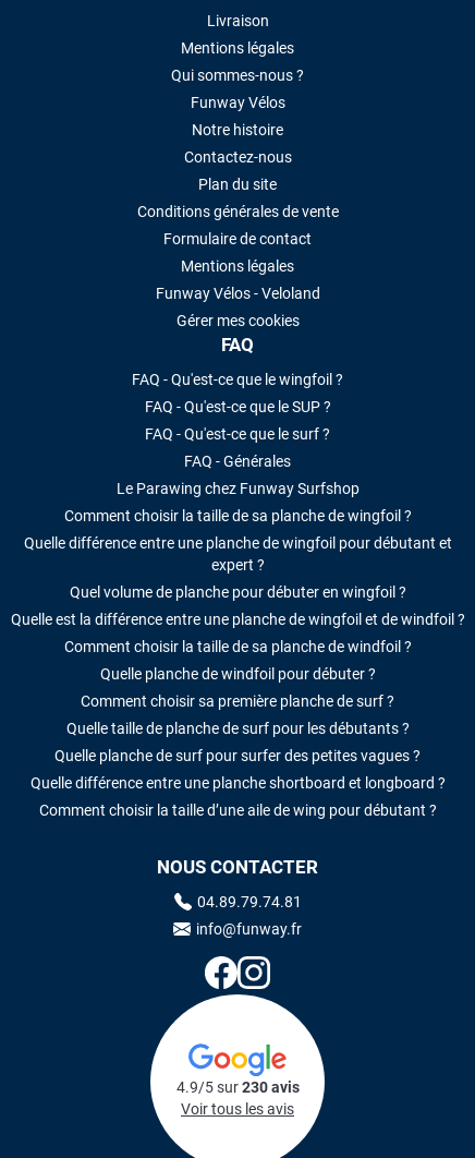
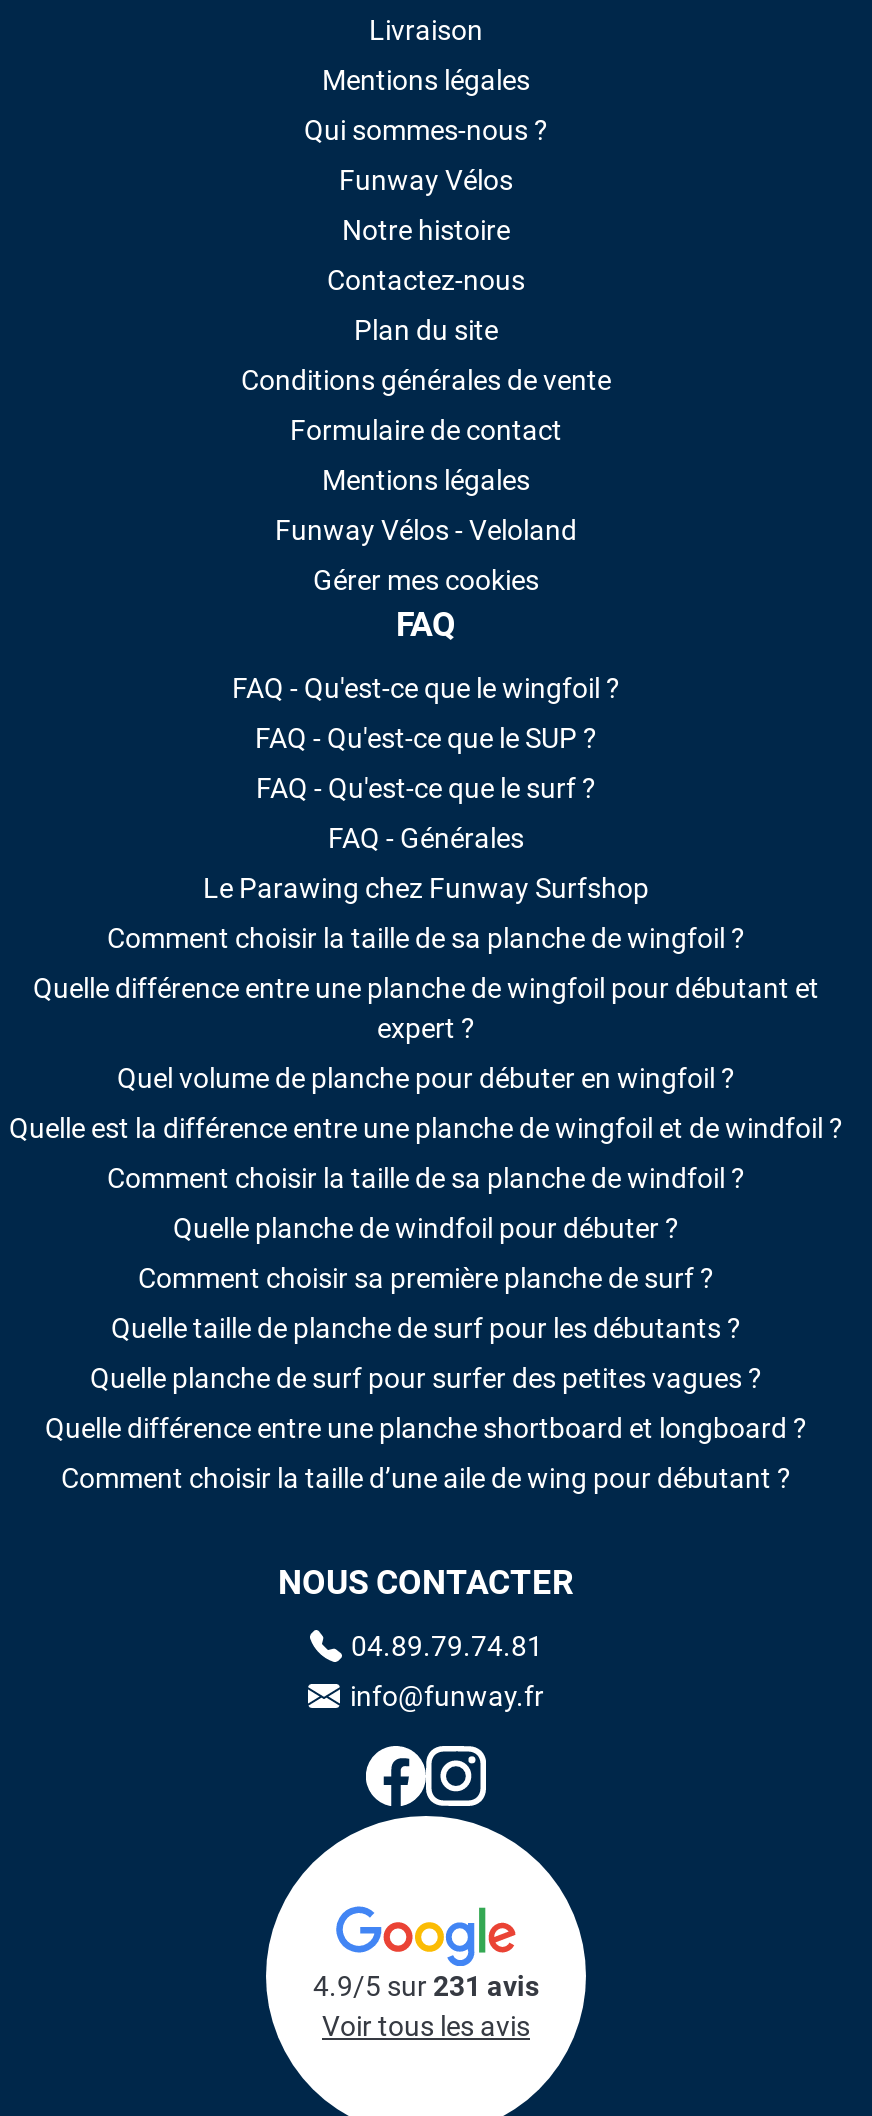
- 4.9/5 sur 230 avis
+ 4.9/5 sur 231 avis
